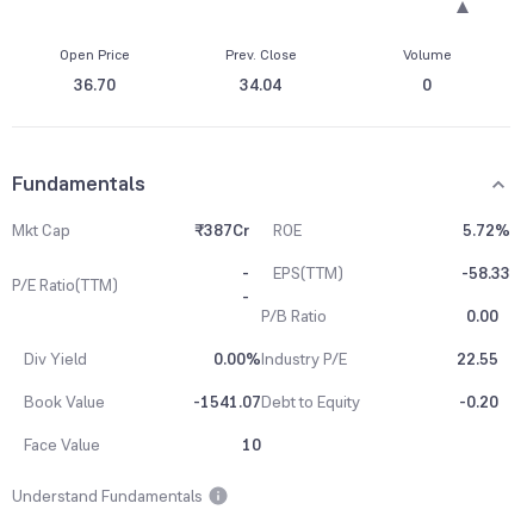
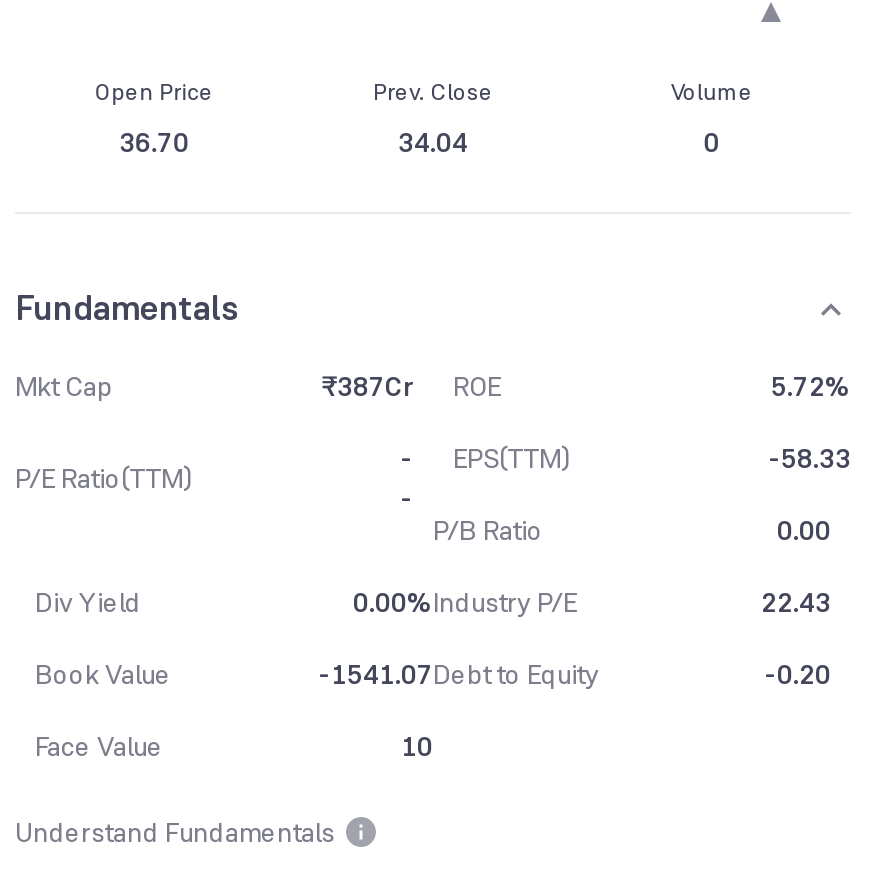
- 22.55
+ 22.43
